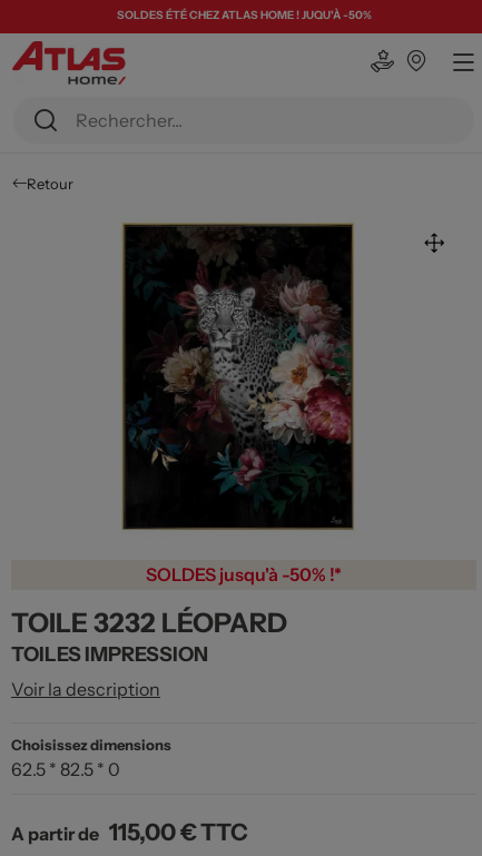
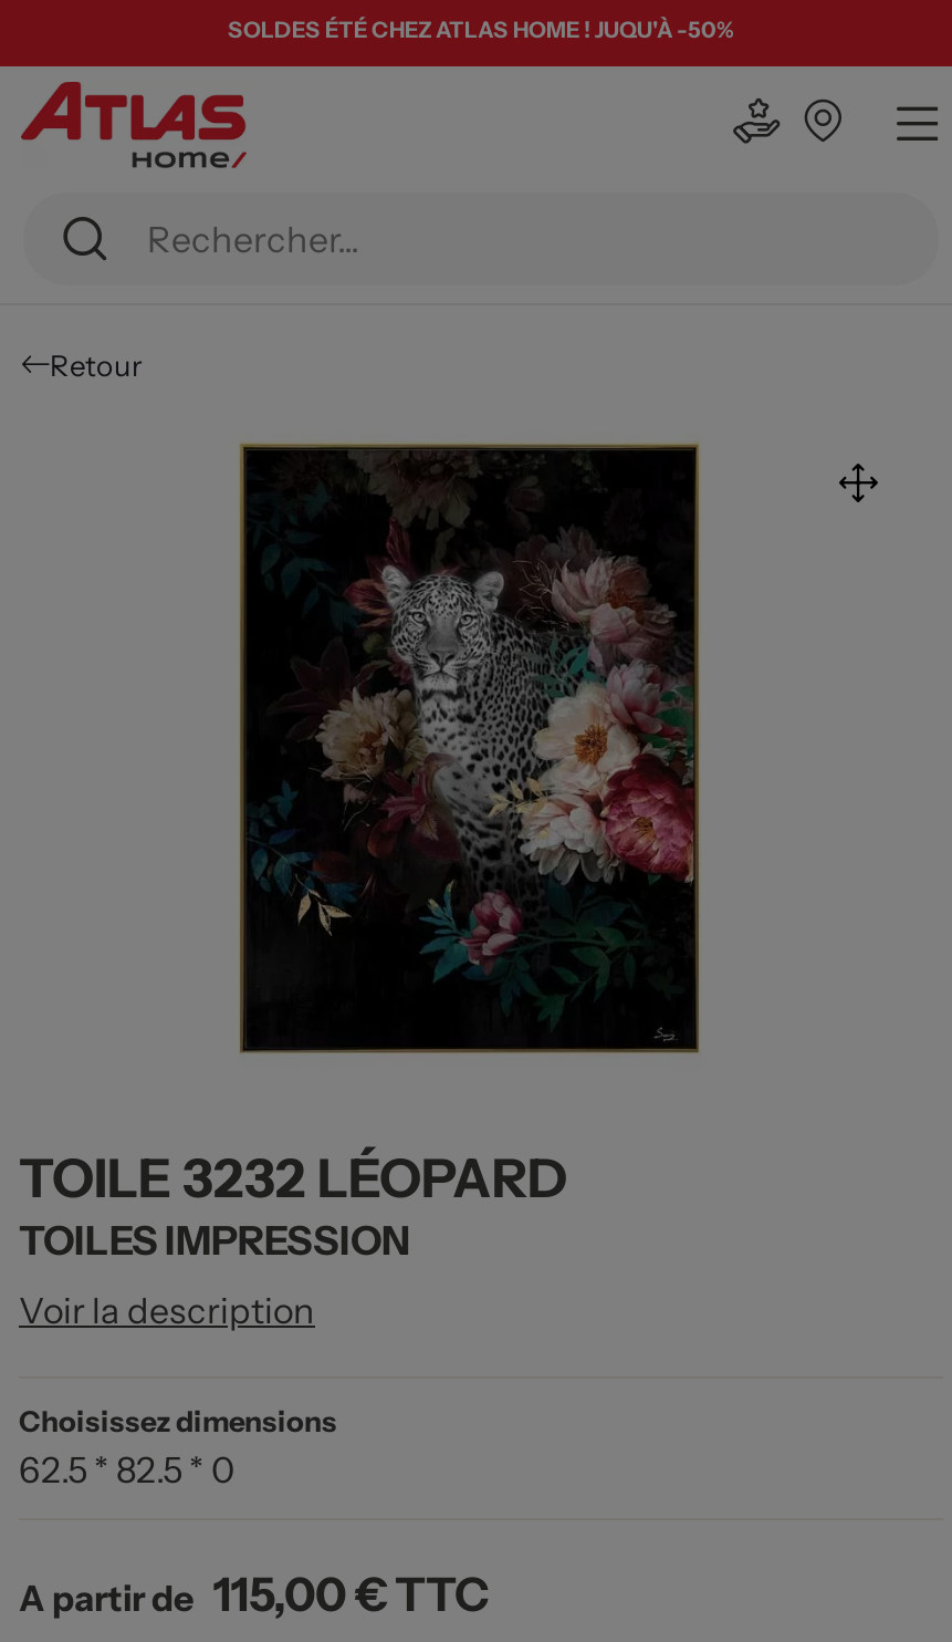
- SOLDES jusqu'à -50% !*
